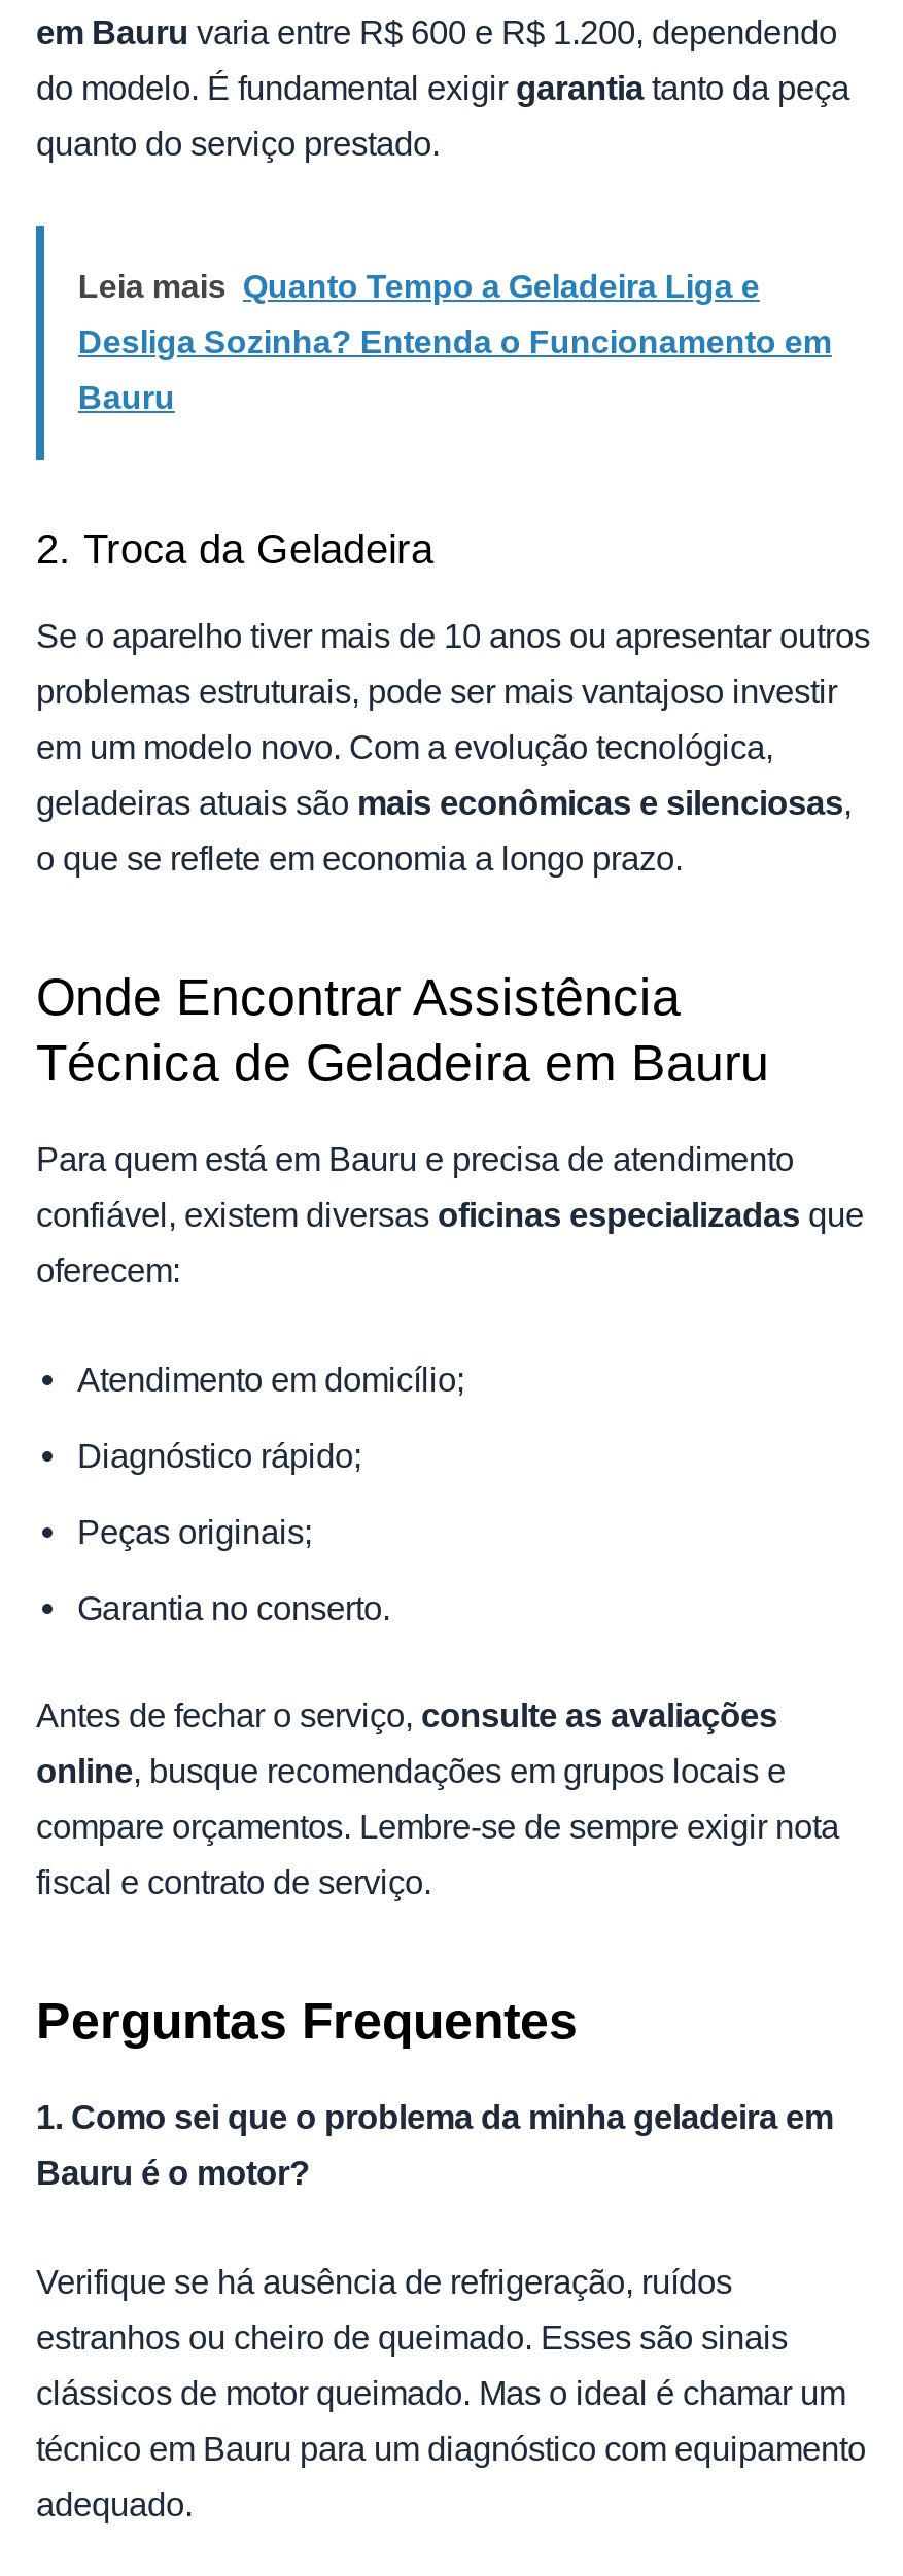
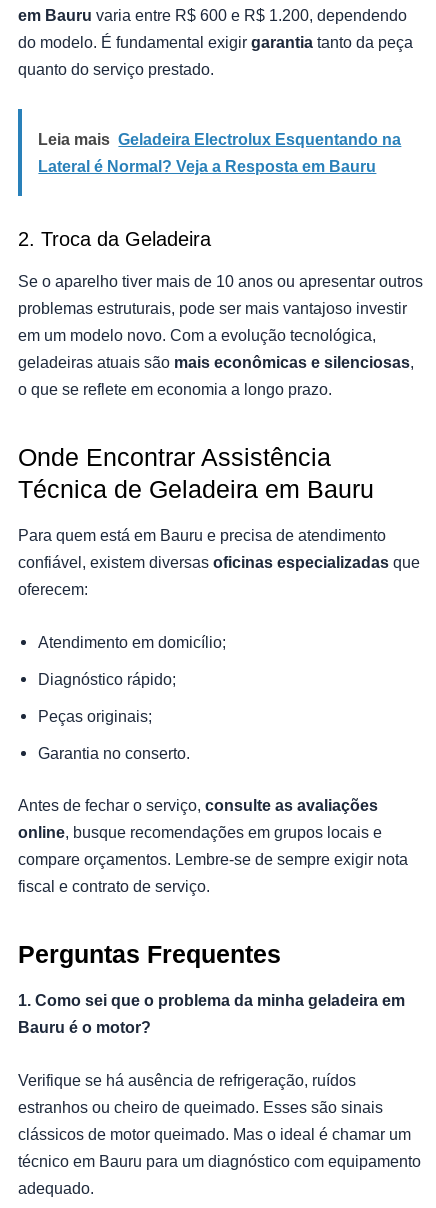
- Leia mais Quanto Tempo a Geladeira Liga e
- Desliga Sozinha? Entenda o Funcionamento em
- Bauru
+ Leia mais Geladeira Electrolux Esquentando na
+ Lateral é Normal? Veja a Resposta em Bauru
